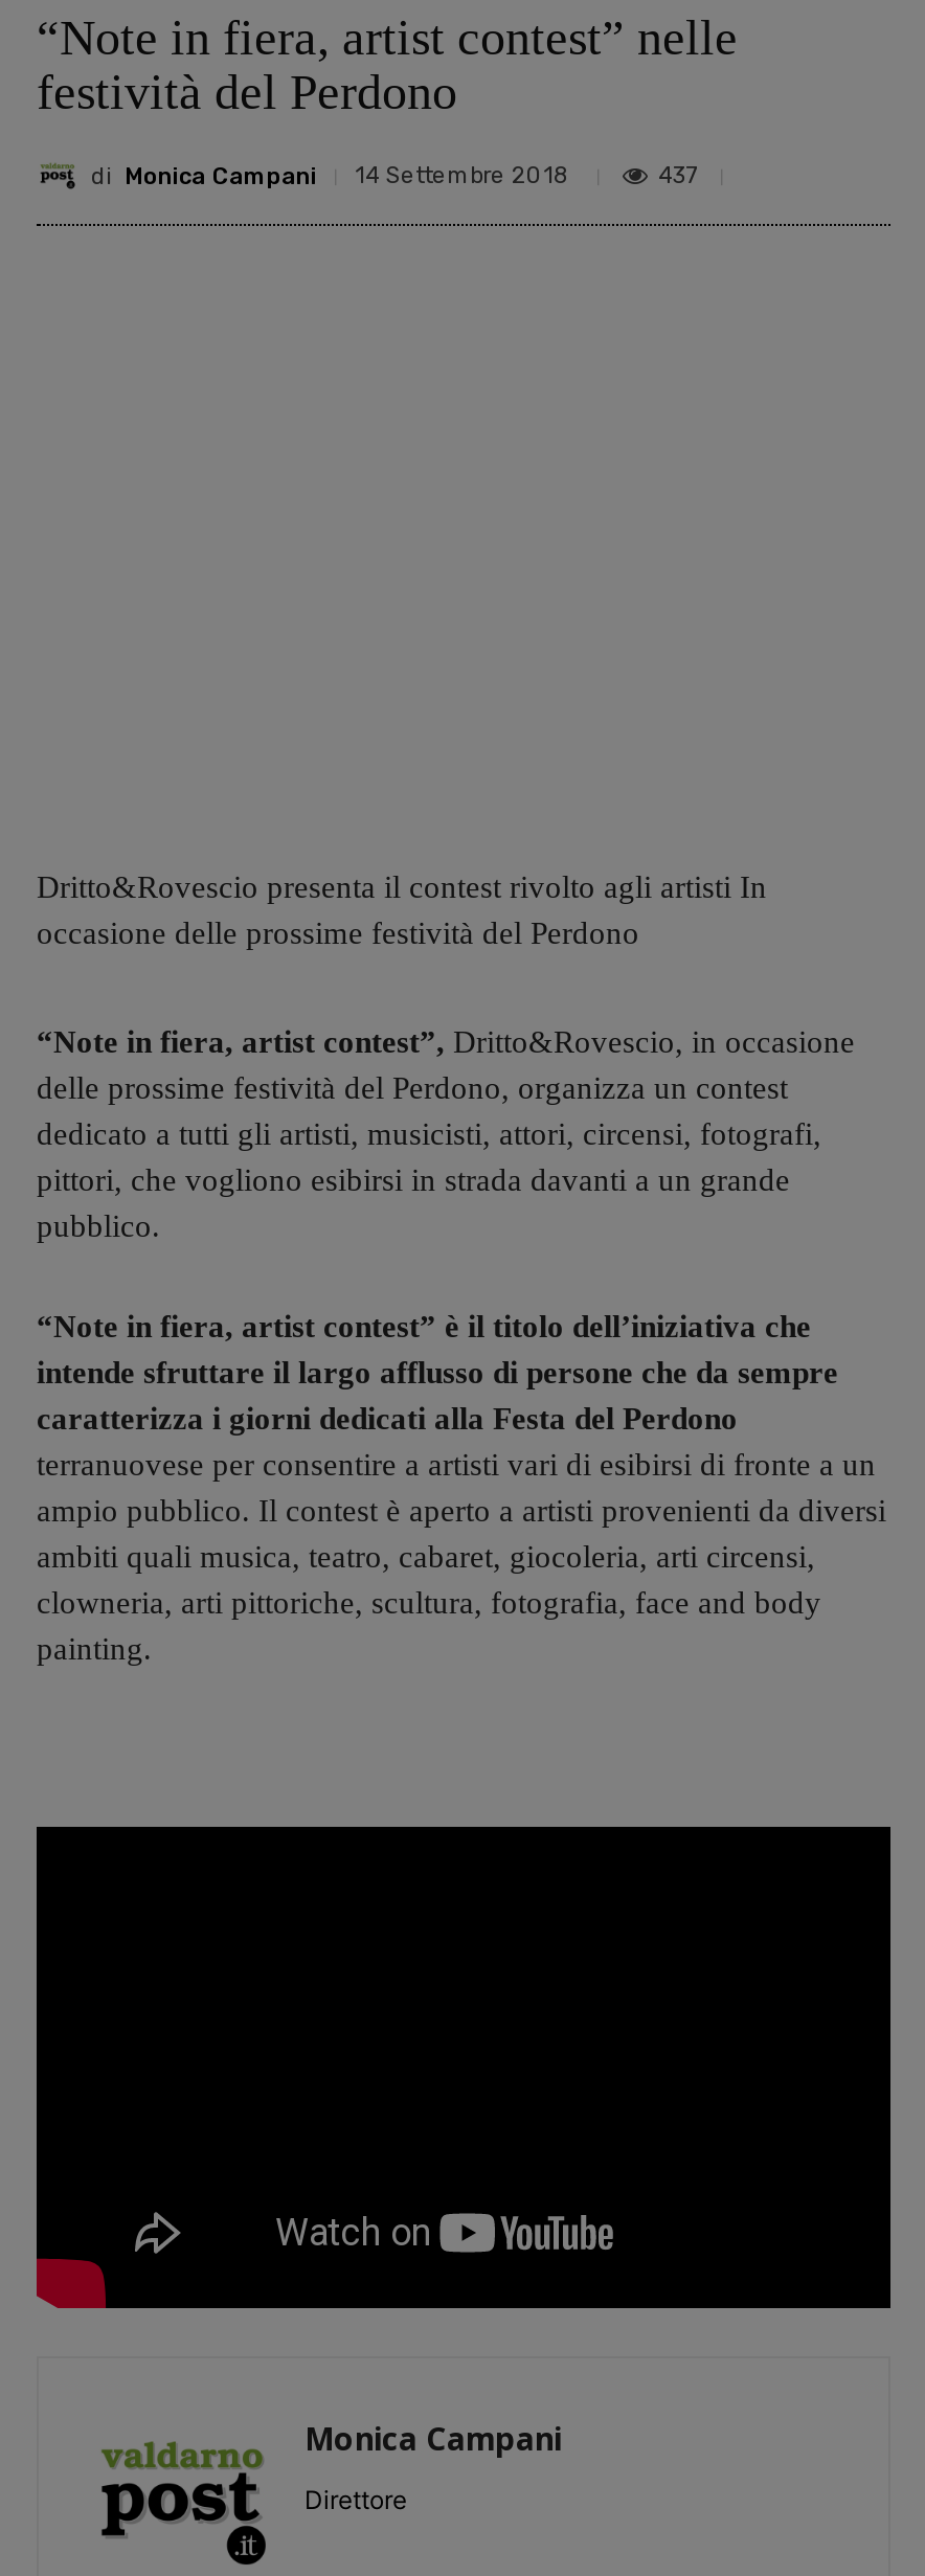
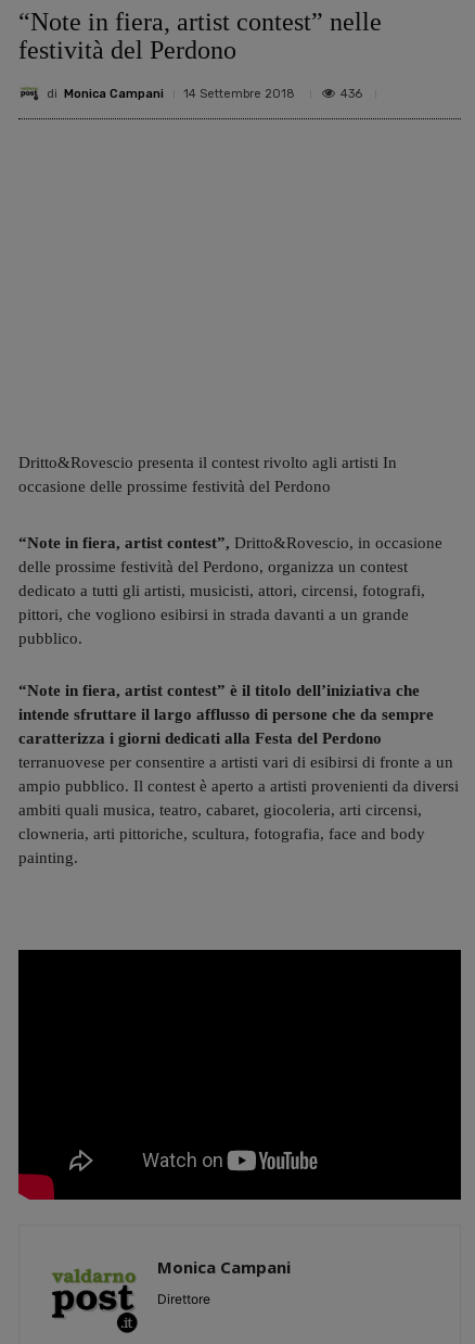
- 437
+ 436
